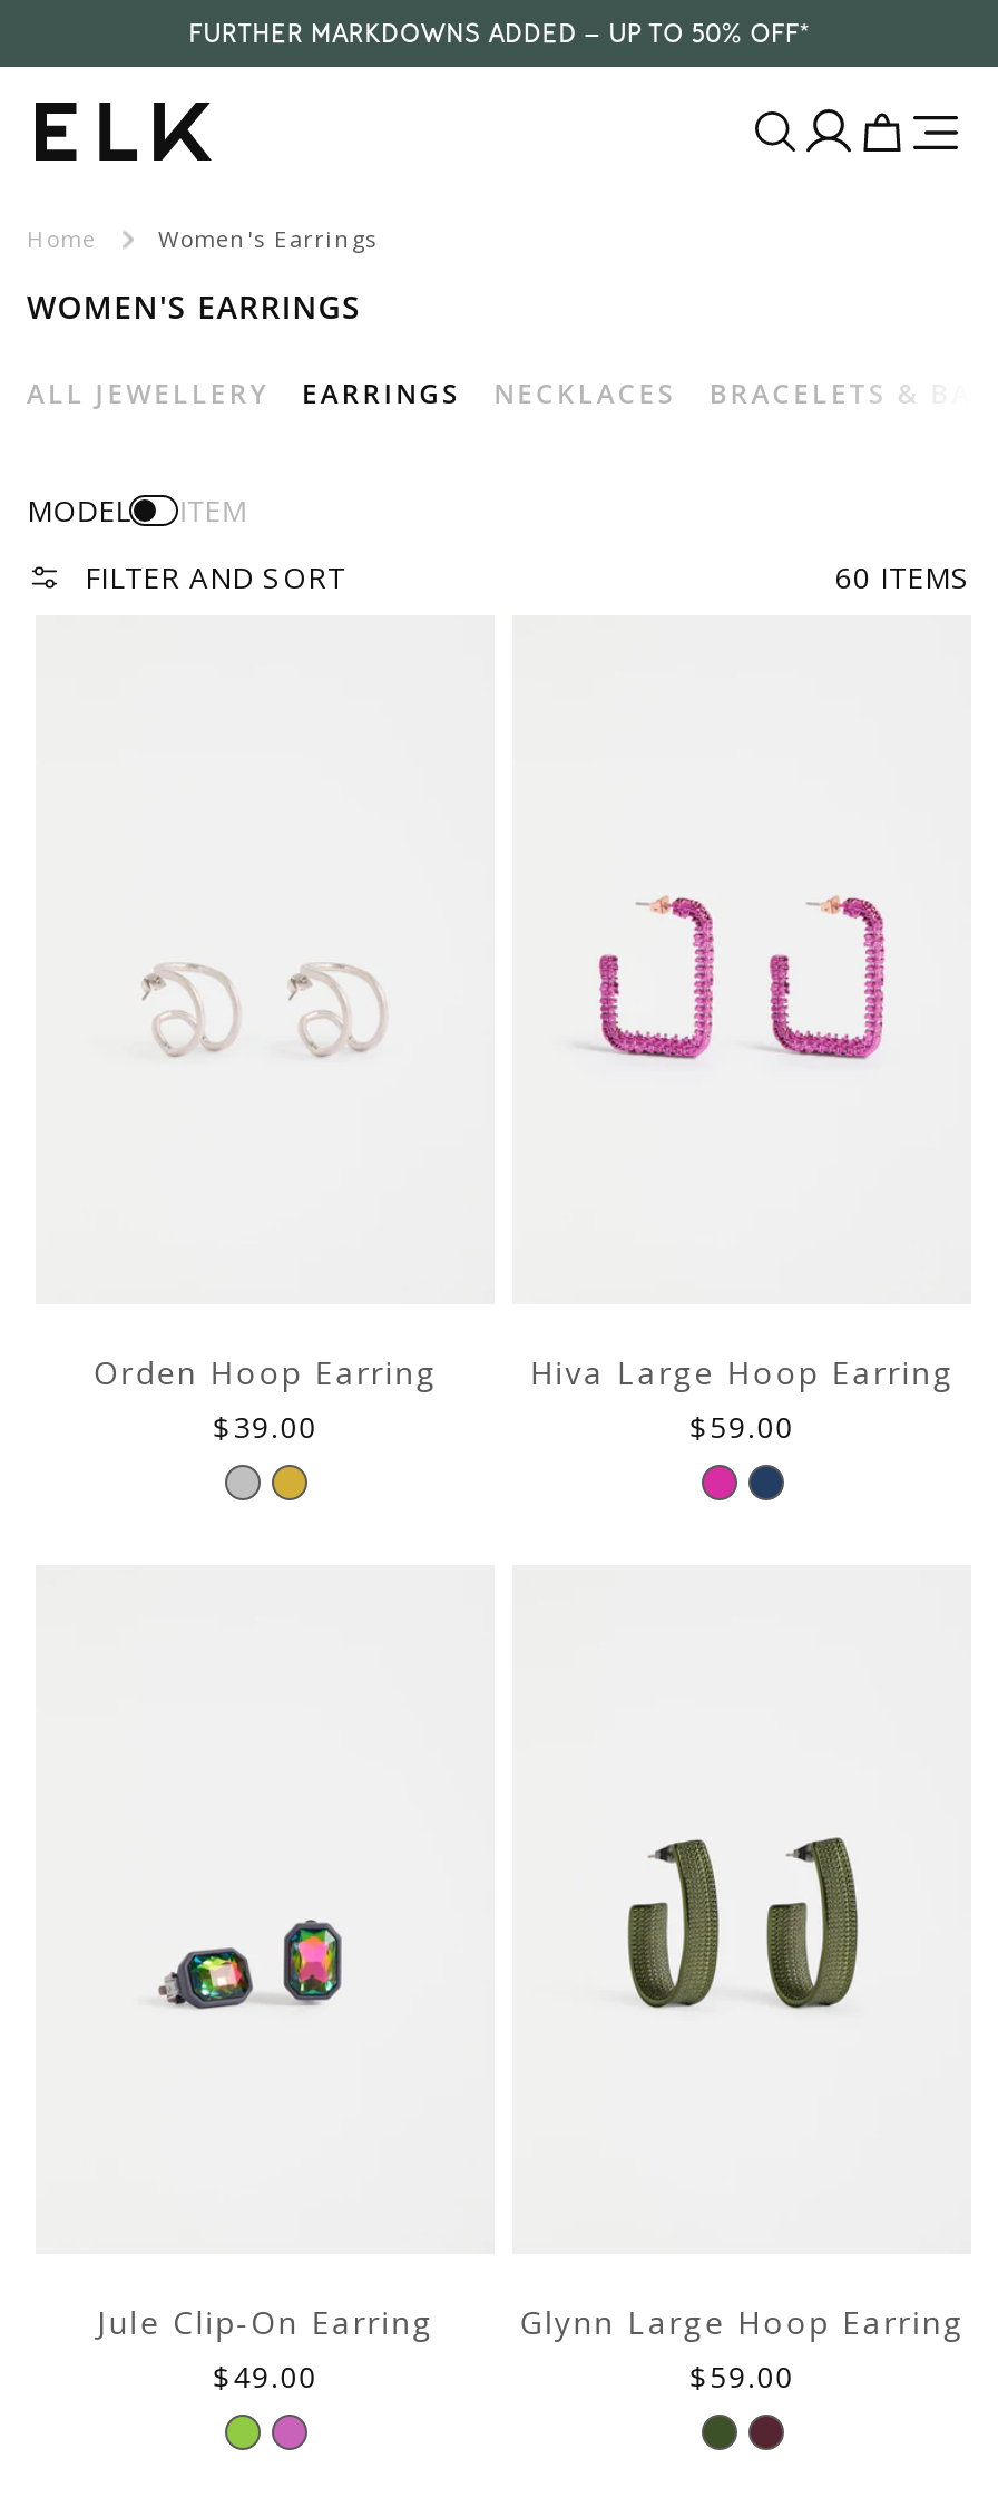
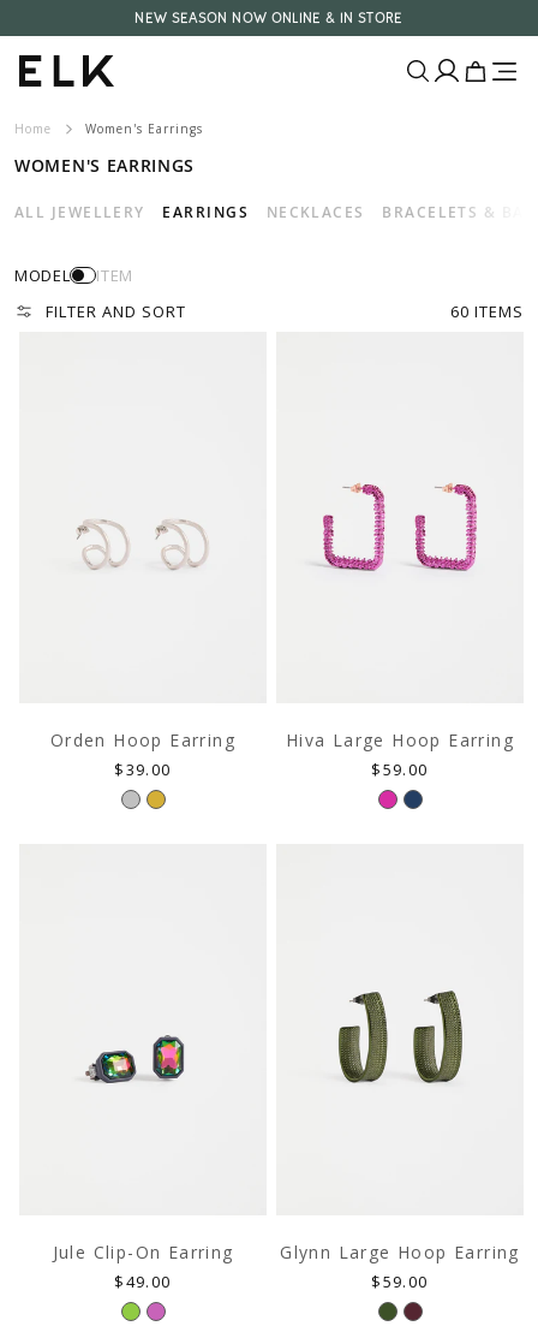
- FURTHER MARKDOWNS ADDED - UP TO 50% OFF*
+ NEW SEASON NOW ONLINE & IN STORE
